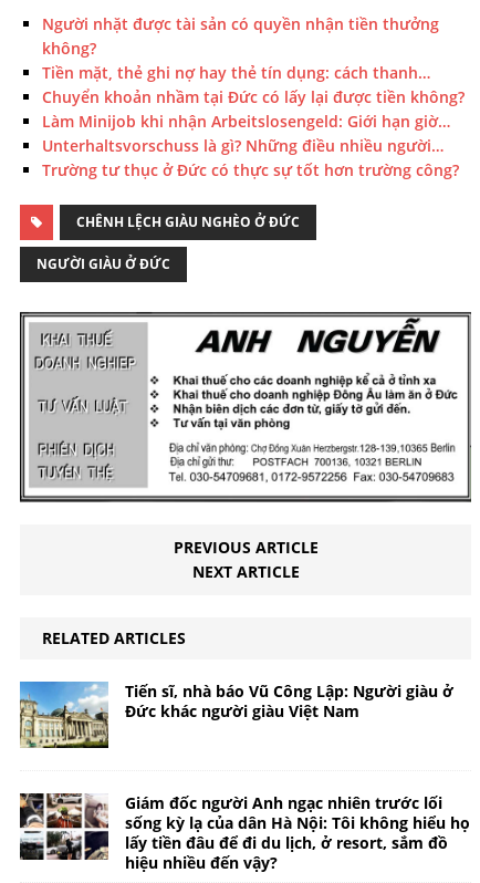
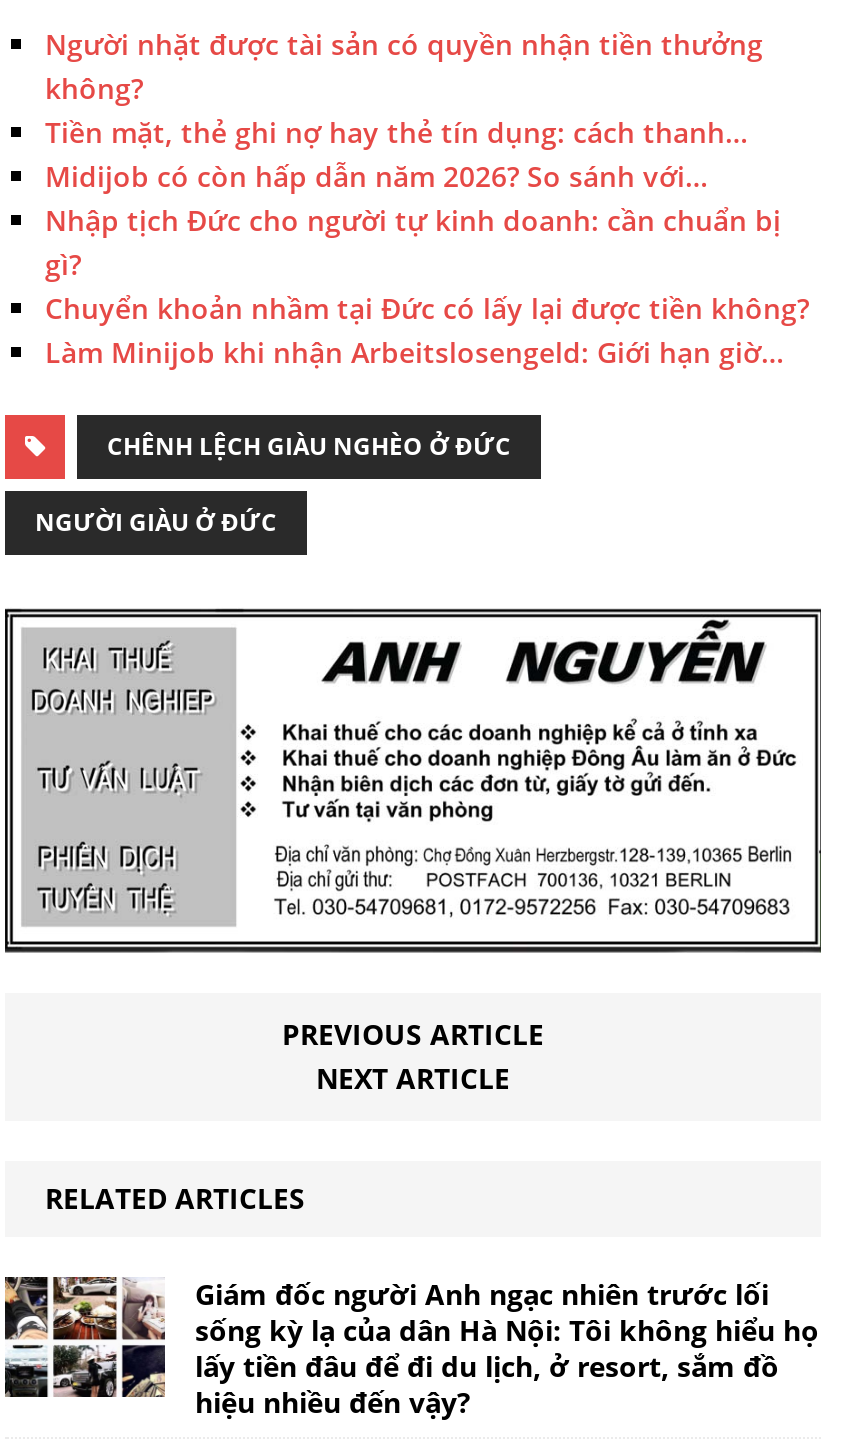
+ Midijob có còn hấp dẫn năm 2026? So sánh với…
+ Nhập tịch Đức cho người tự kinh doanh: cần chuẩn bị
+ gì?

moved down: Chuyển khoản nhầm tại Đức có lấy lại được tiền không? | Làm Minijob khi nhận Arbeitslosengeld: Giới hạn giờ…

- Unterhaltsvorschuss là gì? Những điều nhiều người…
- Trường tư thục ở Đức có thực sự tốt hơn trường công?

moved down: CHÊNH LỆCH GIÀU NGHÈO Ở ĐỨC | NGƯỜI GIÀU Ở ĐỨC | PREVIOUS ARTICLE | NEXT ARTICLE | RELATED ARTICLES

- [image]
- Tiến sĩ, nhà báo Vũ Công Lập: Người giàu ở
- Đức khác người giàu Việt Nam
